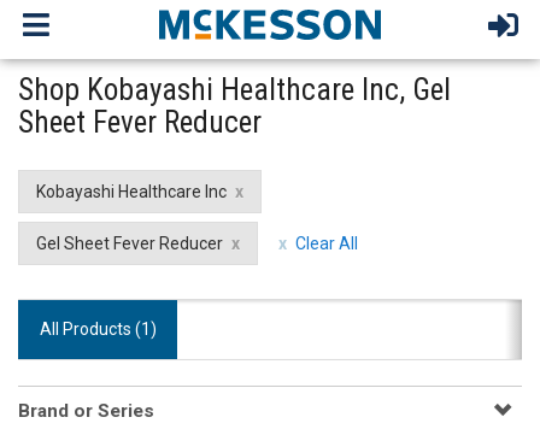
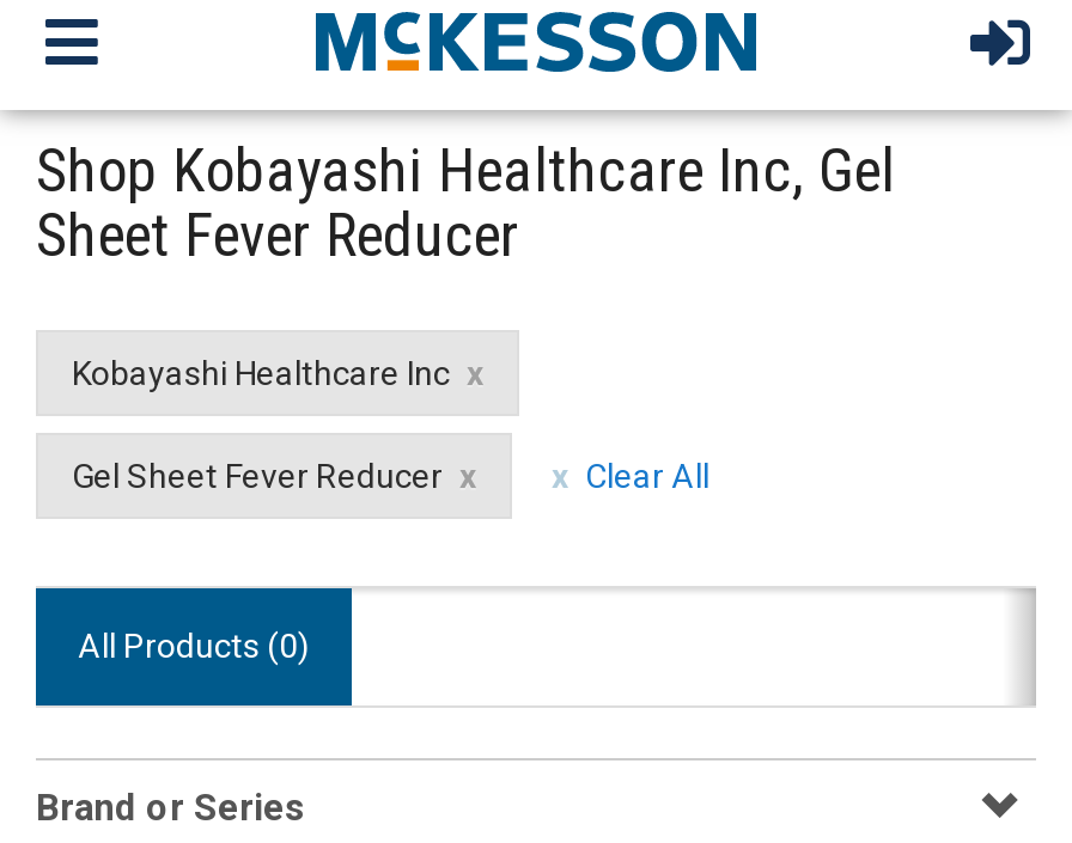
- All Products (1)
+ All Products (0)
